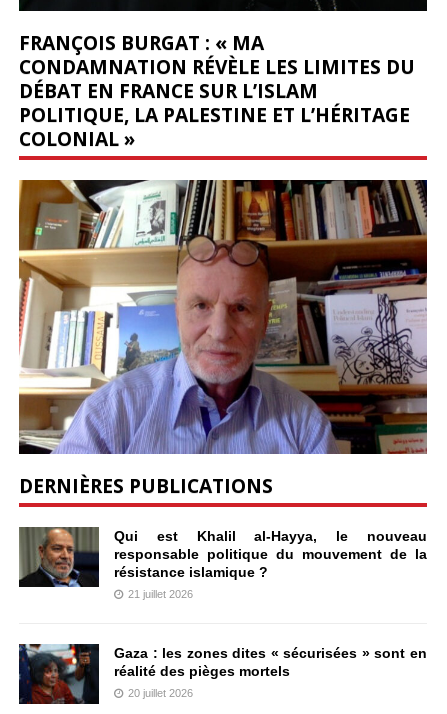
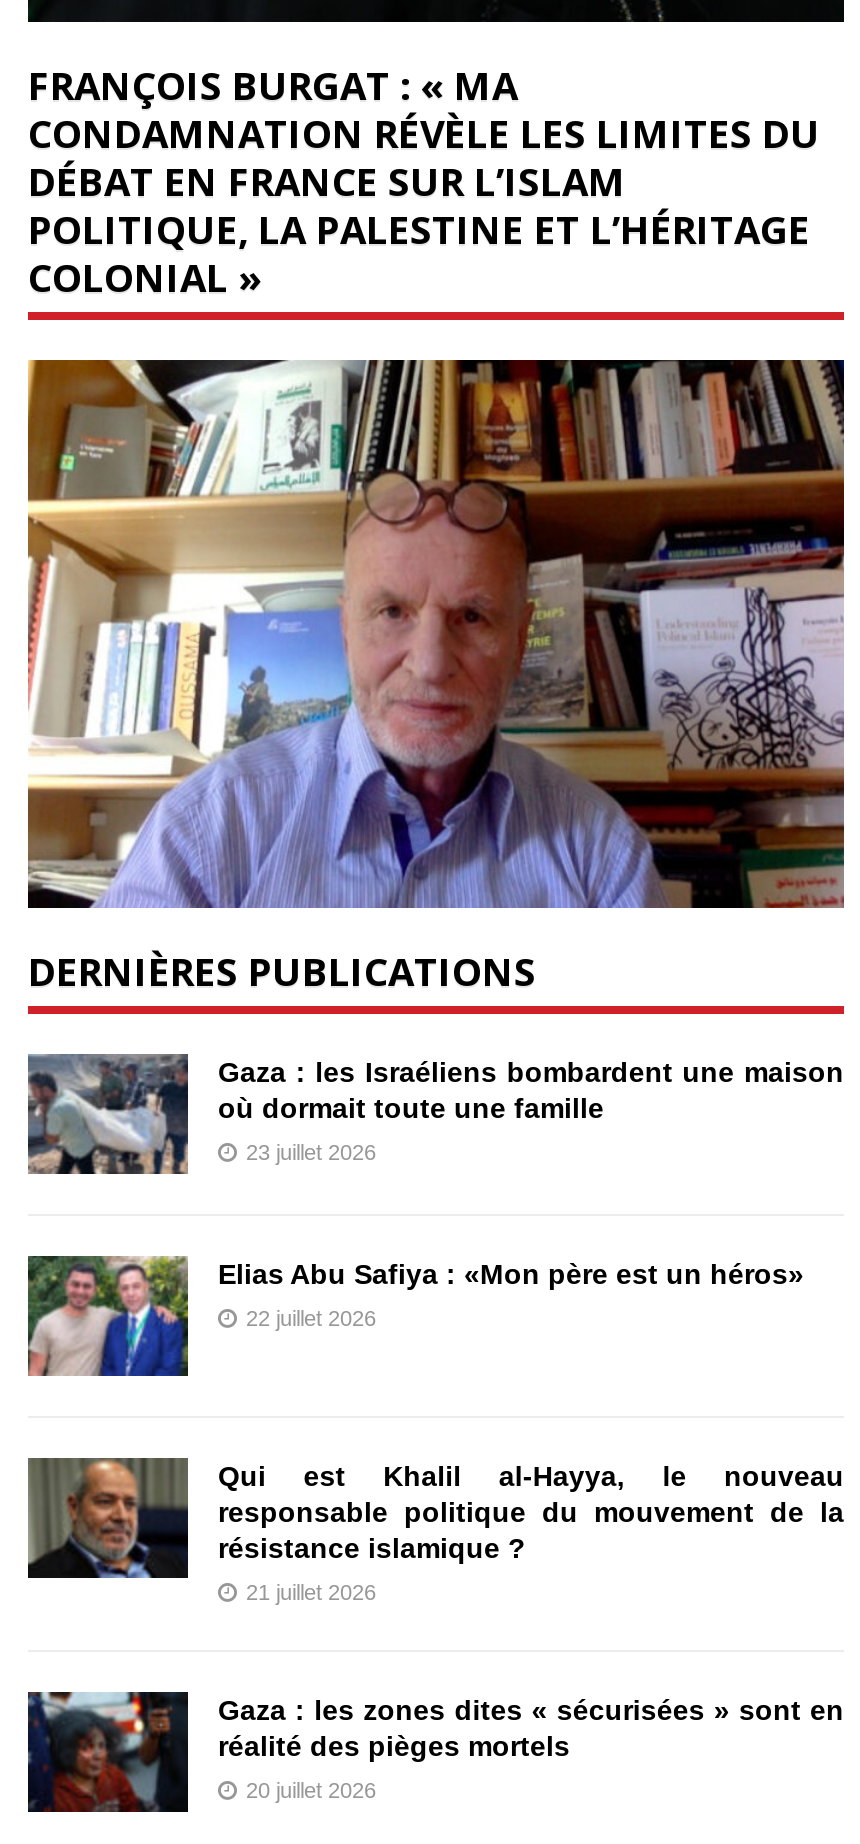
+ [image]
+ Elias Abu Safiya : «Mon père est un héros»
+ 22 juillet 2026

+ [image]
+ Gaza : les Israéliens bombardent une maison
+ où dormait toute une famille
+ 23 juillet 2026
